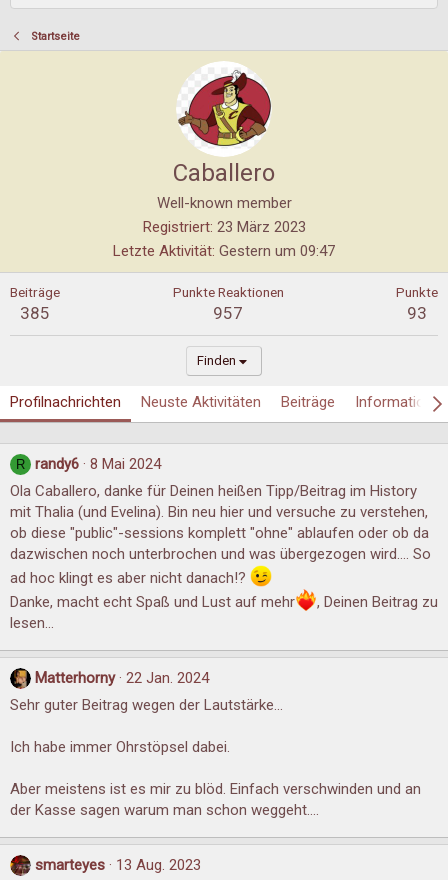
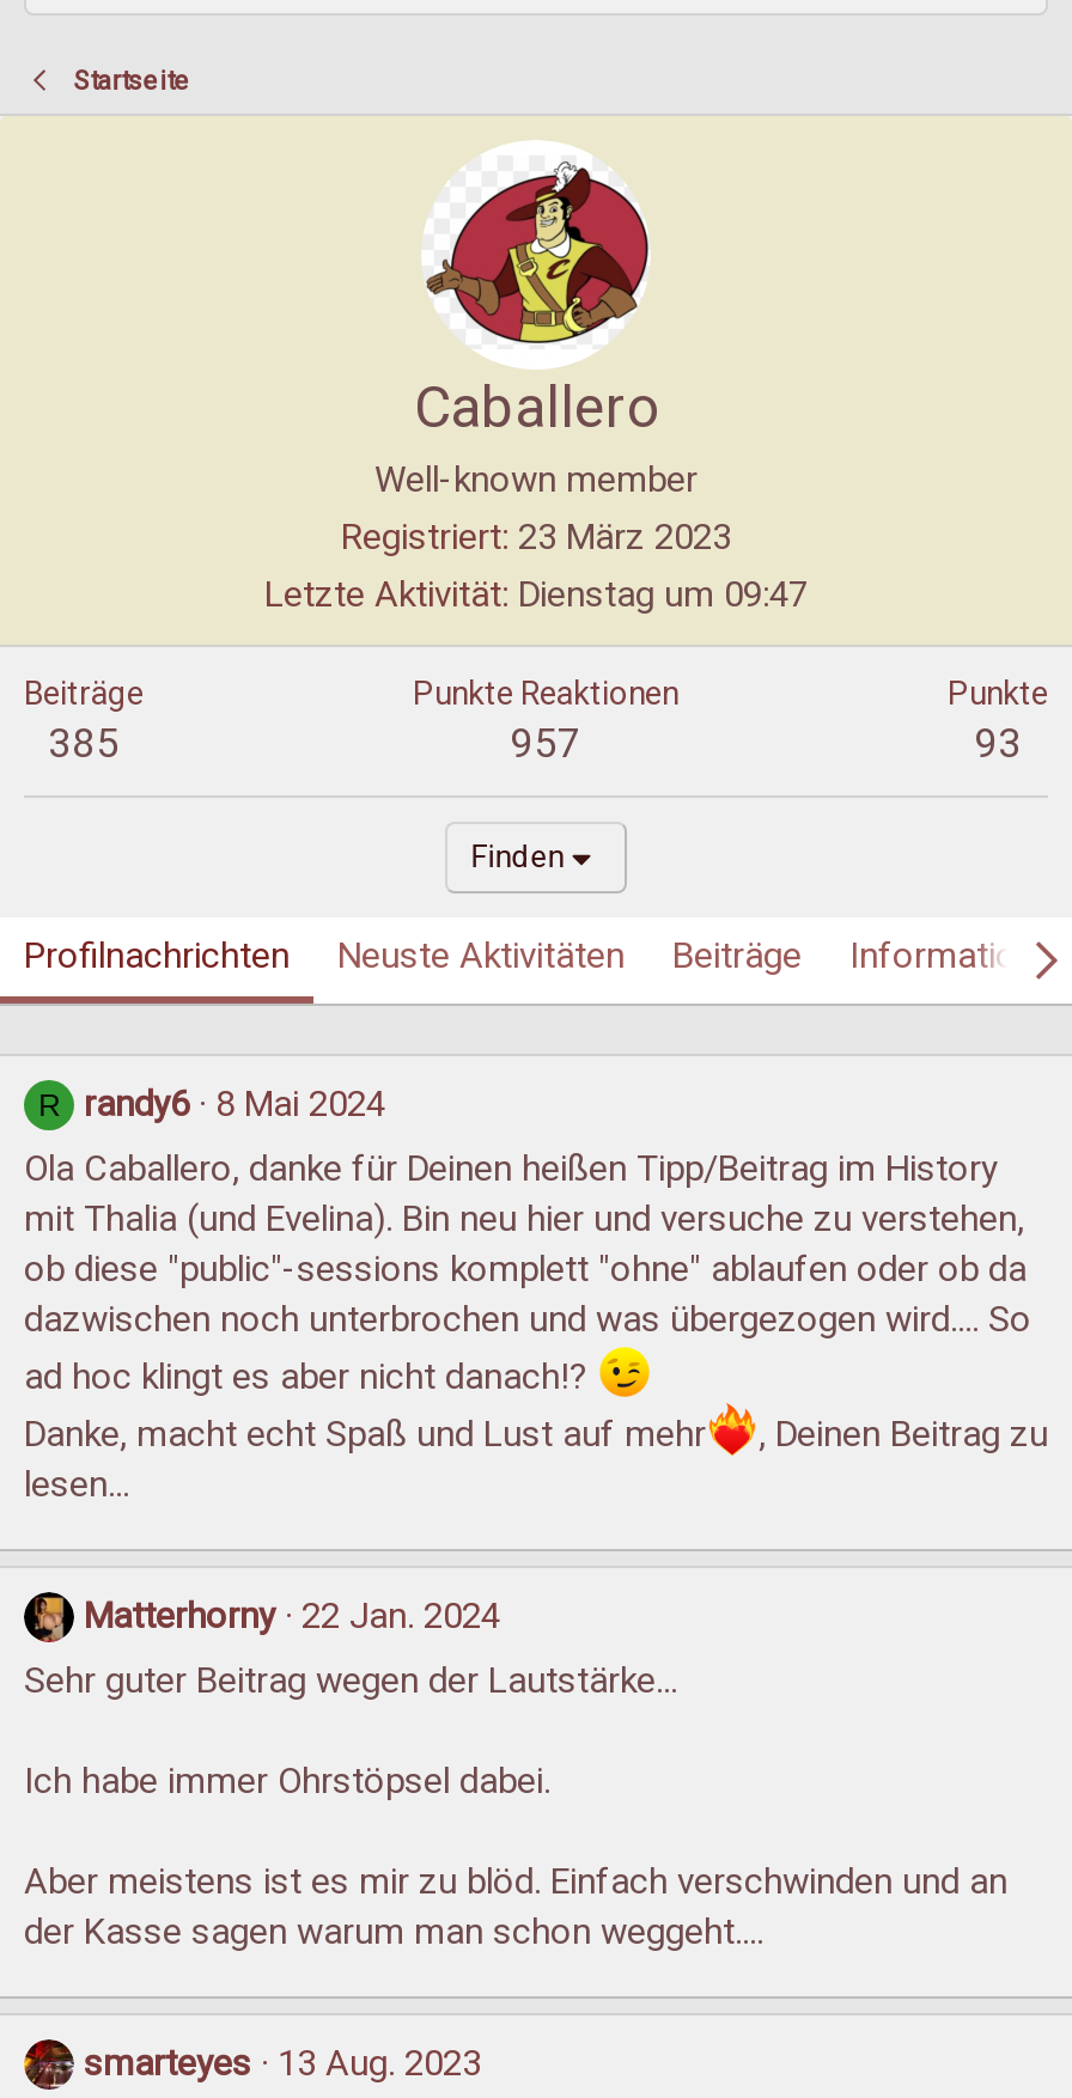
- Letzte Aktivität Gestern um 09:47
+ Letzte Aktivität Dienstag um 09:47
